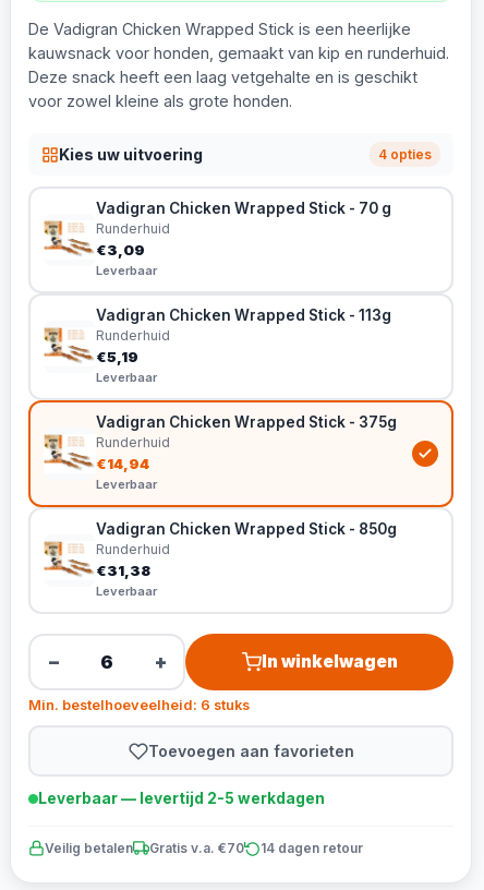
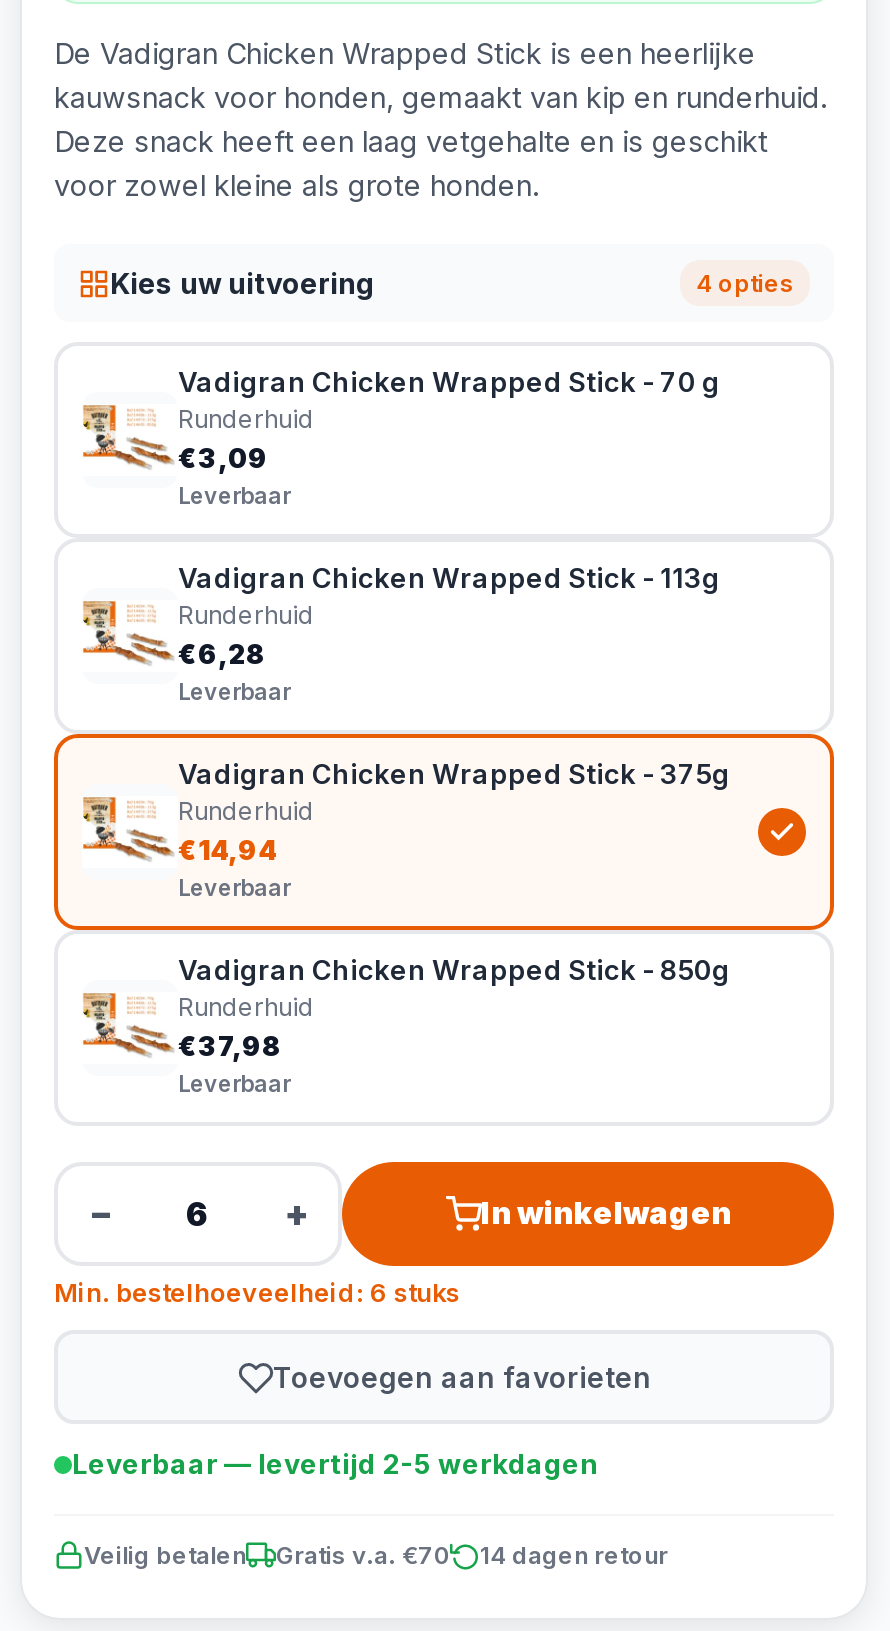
- €5,19
+ €6,28

- €31,38
+ €37,98
